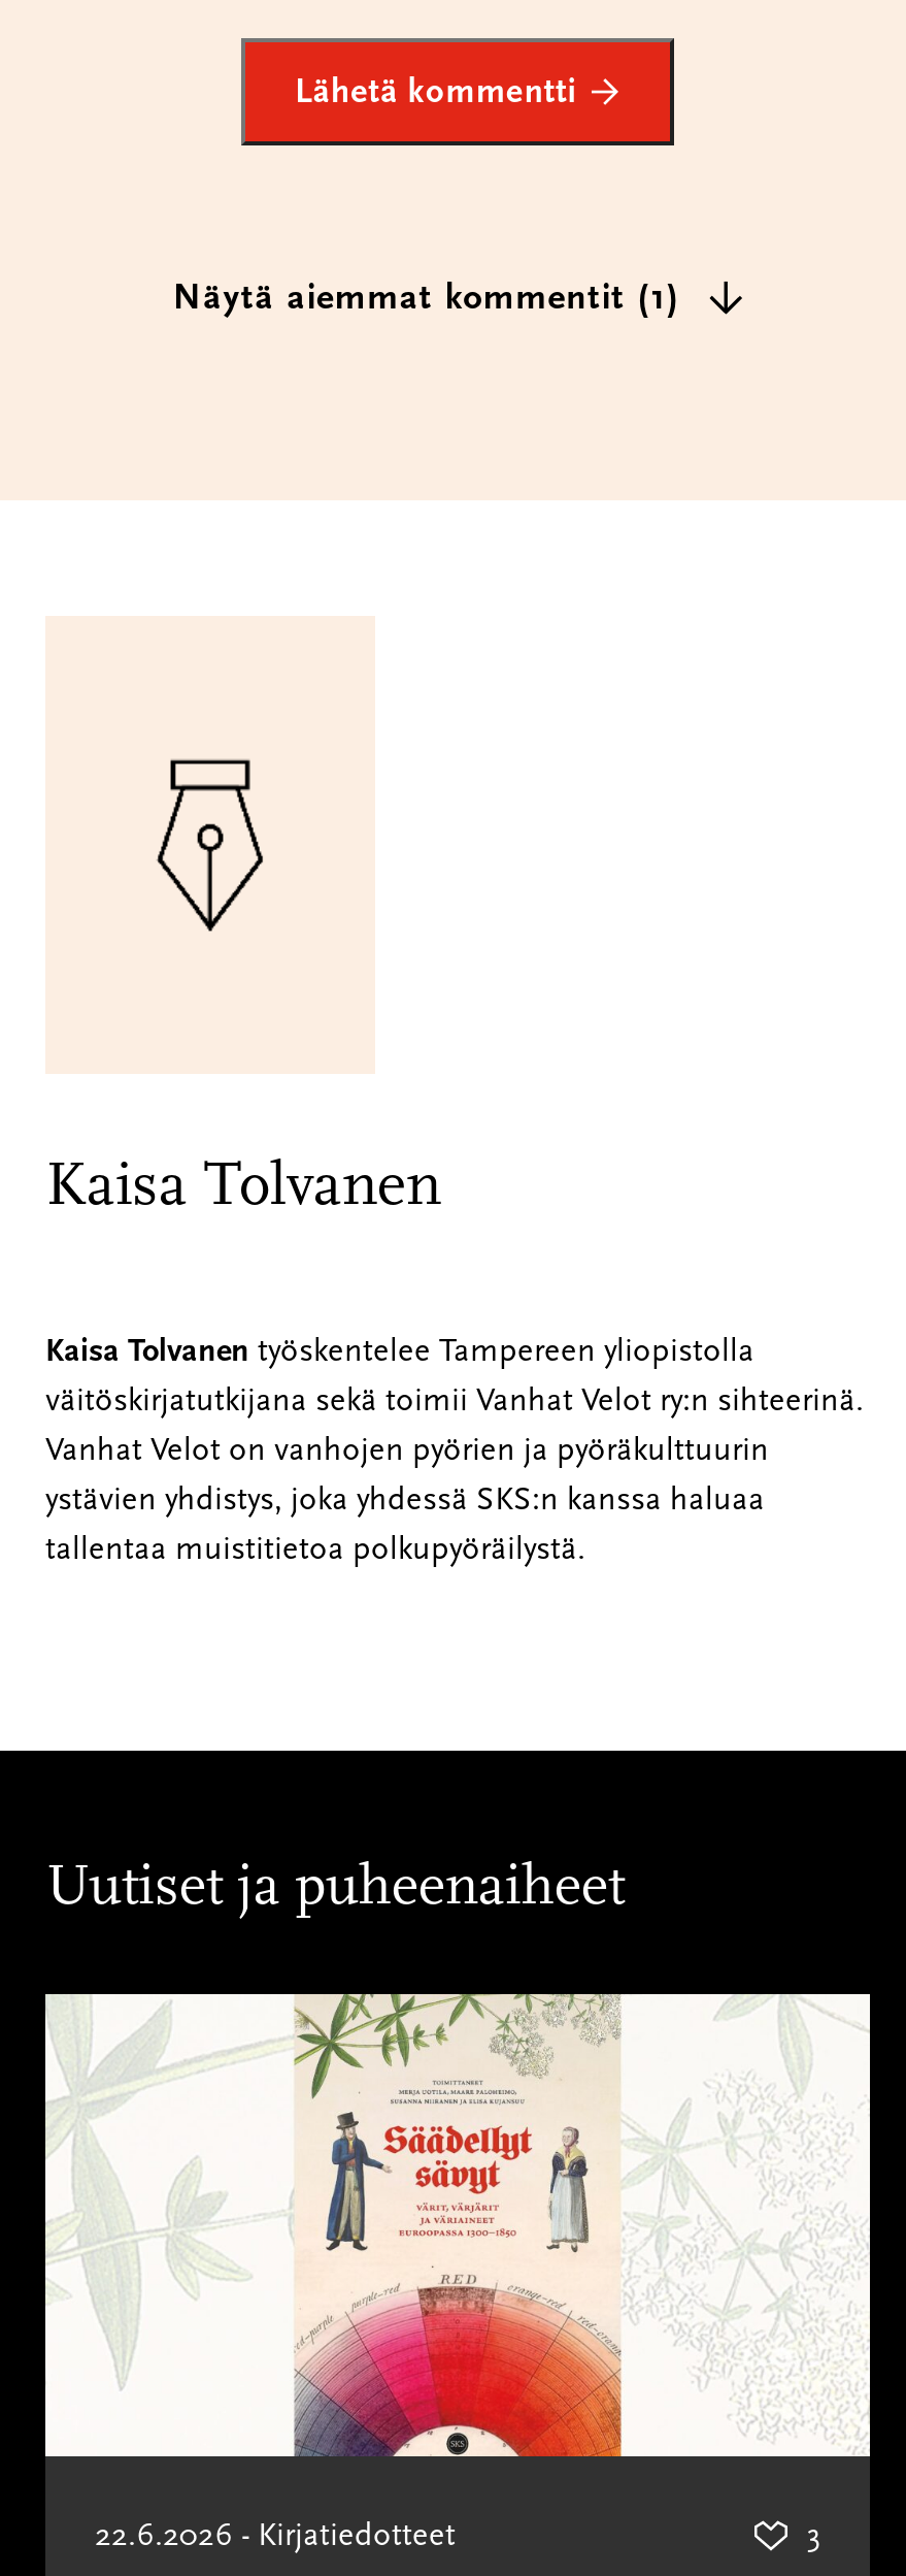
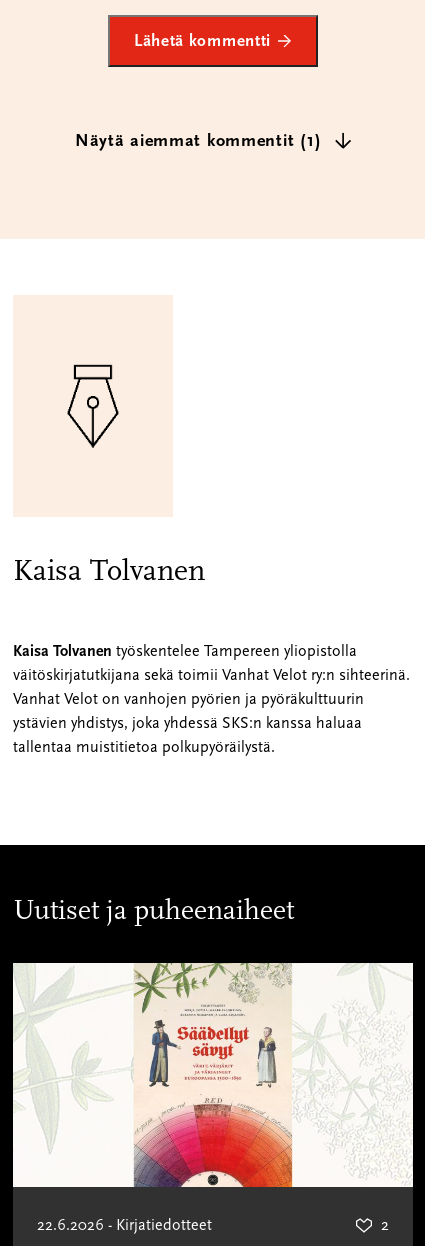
- 3
+ 2
